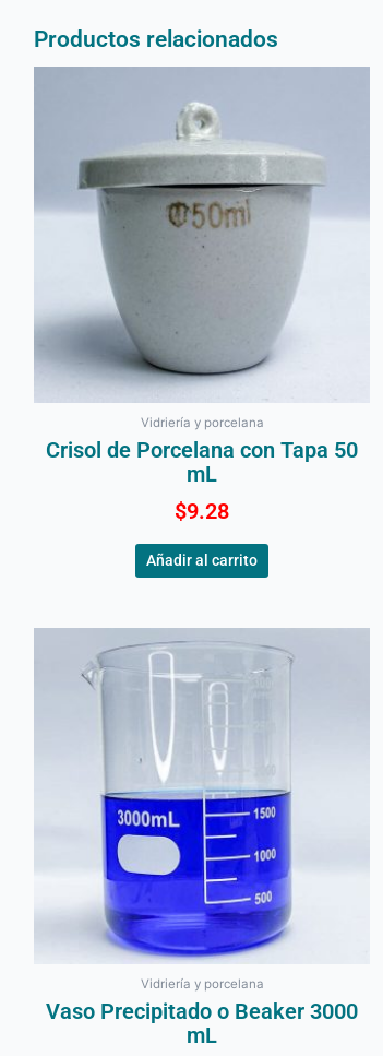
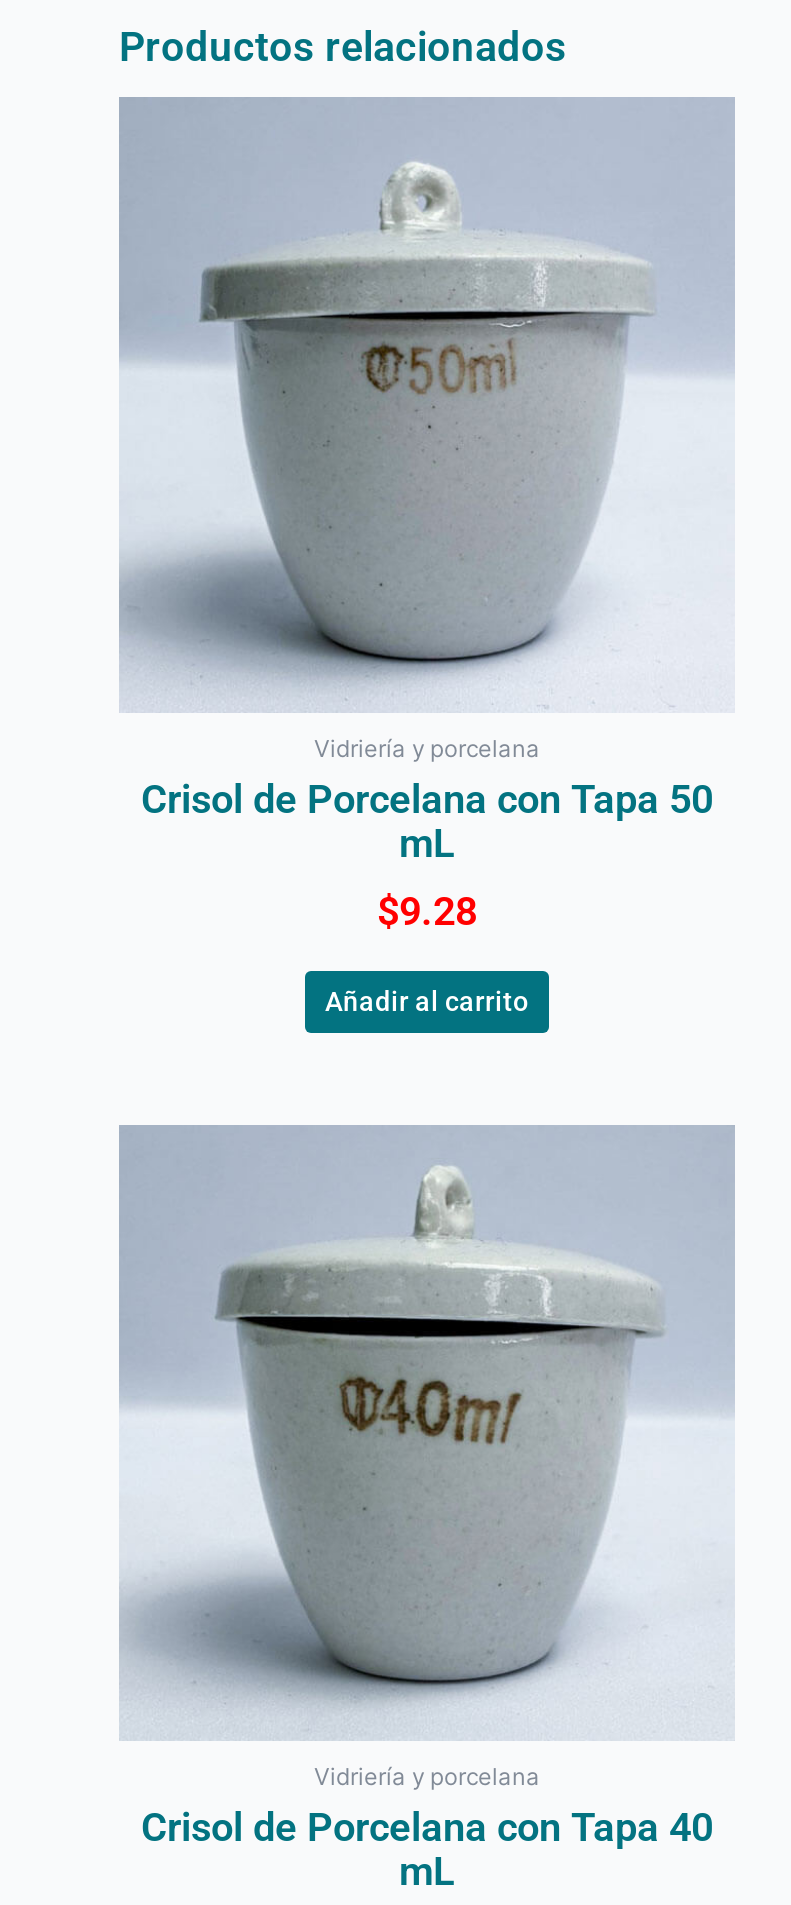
- [image]
- Vaso Precipitado o Beaker 3000
+ [image]
+ Crisol de Porcelana con Tapa 40
